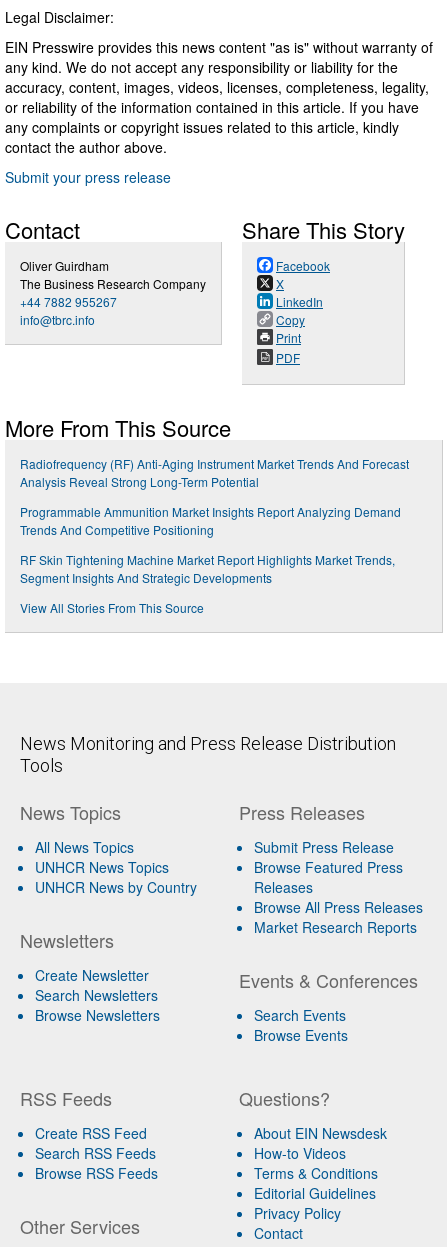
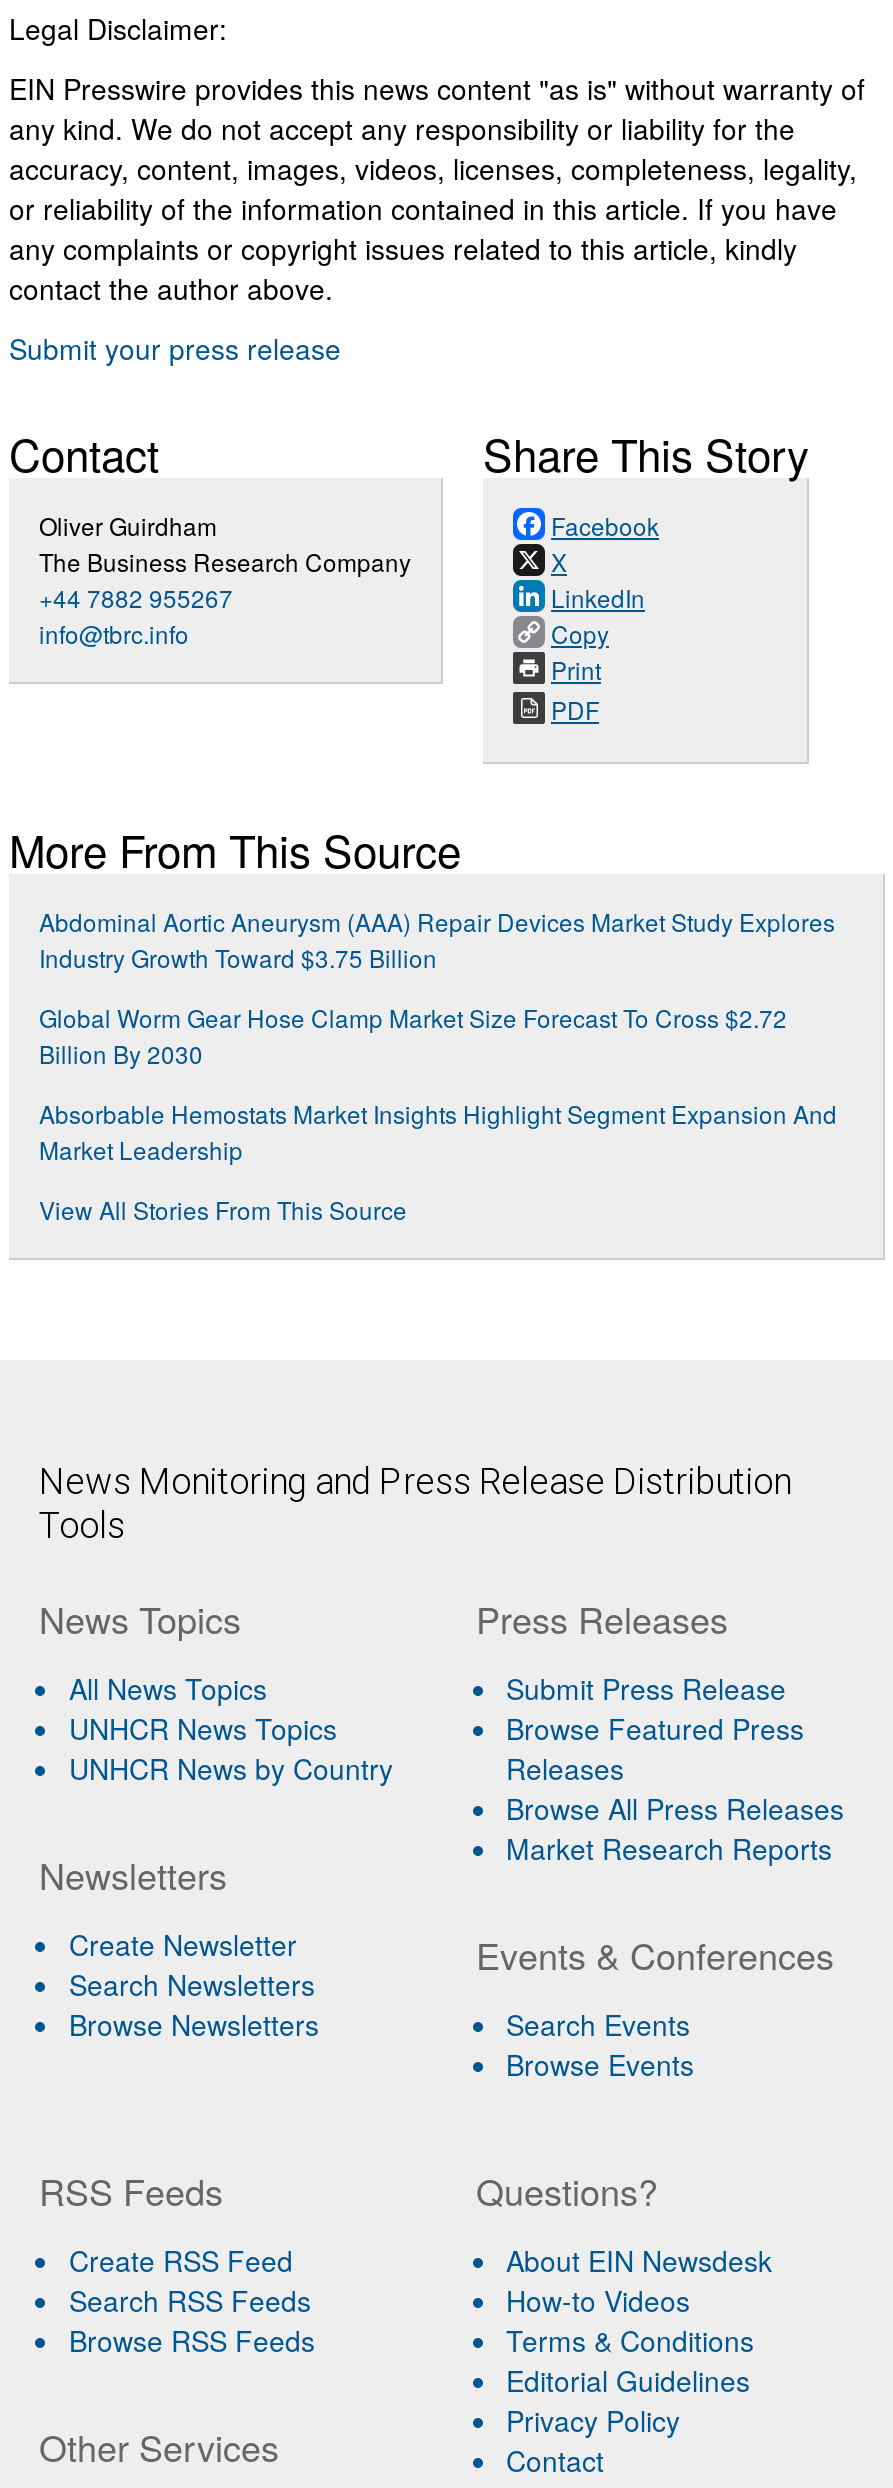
- Radiofrequency (RF) Anti-Aging Instrument Market Trends And Forecast
- Analysis Reveal Strong Long-Term Potential
+ Abdominal Aortic Aneurysm (AAA) Repair Devices Market Study Explores
+ Industry Growth Toward $3.75 Billion

- Programmable Ammunition Market Insights Report Analyzing Demand
- Trends And Competitive Positioning
+ Global Worm Gear Hose Clamp Market Size Forecast To Cross $2.72
+ Billion By 2030

- RF Skin Tightening Machine Market Report Highlights Market Trends,
- Segment Insights And Strategic Developments
+ Absorbable Hemostats Market Insights Highlight Segment Expansion And
+ Market Leadership
